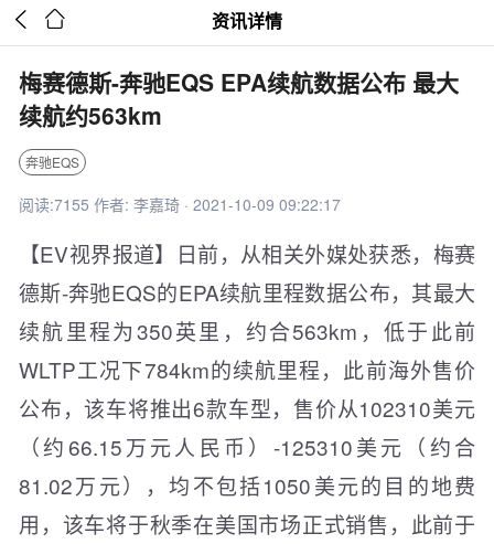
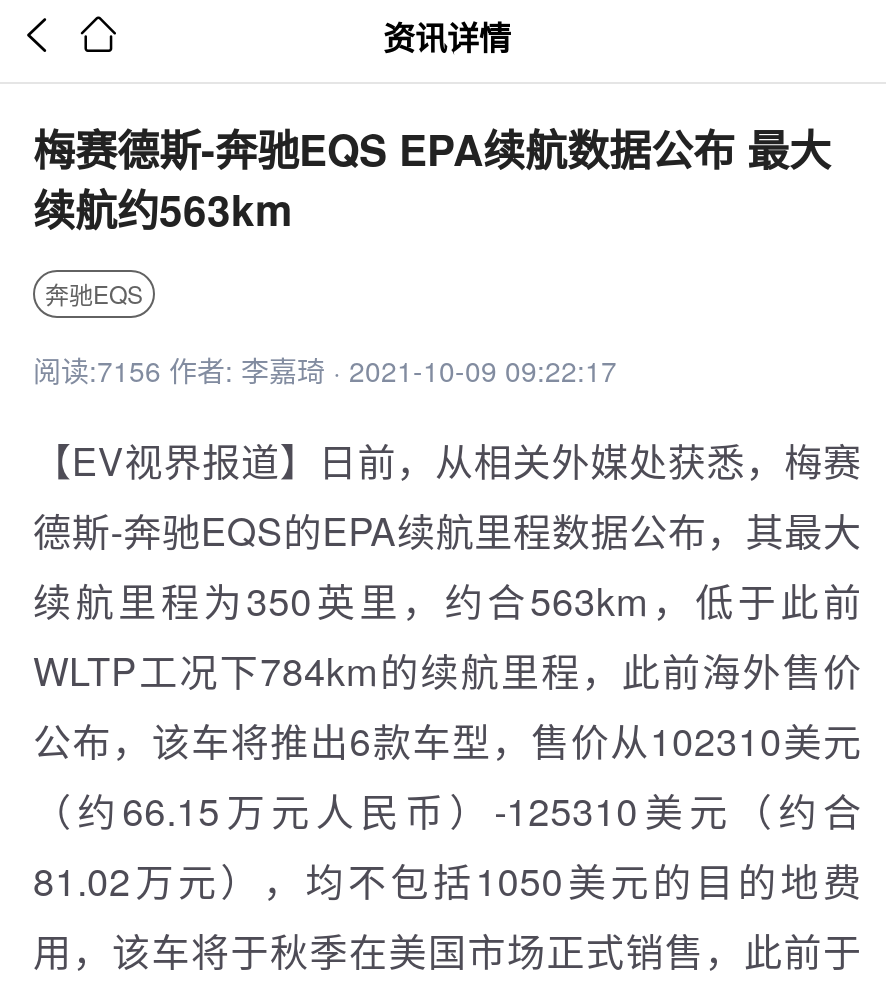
- 阅读:7155 作者: 李嘉琦 · 2021-10-09 09:22:17
+ 阅读:7156 作者: 李嘉琦 · 2021-10-09 09:22:17
